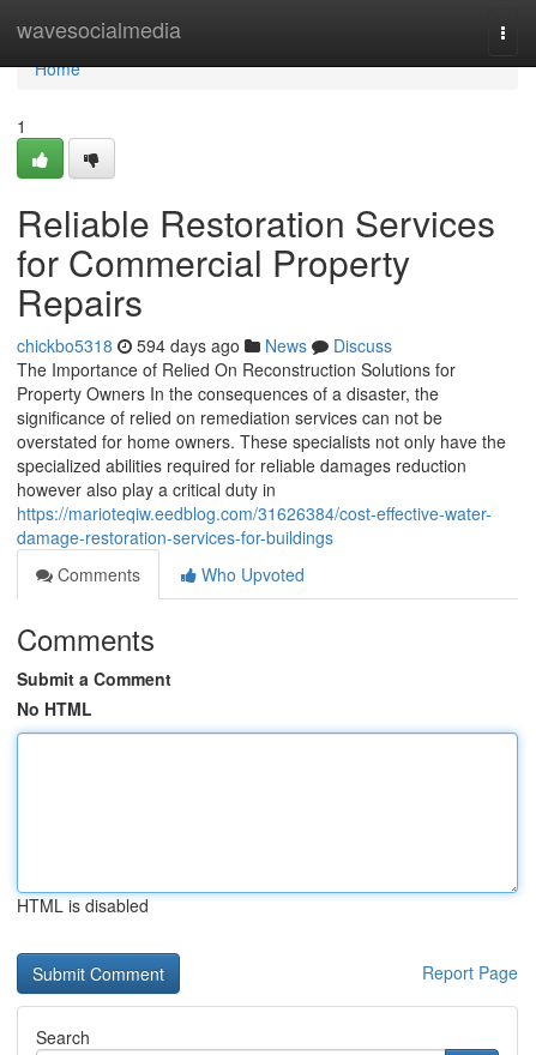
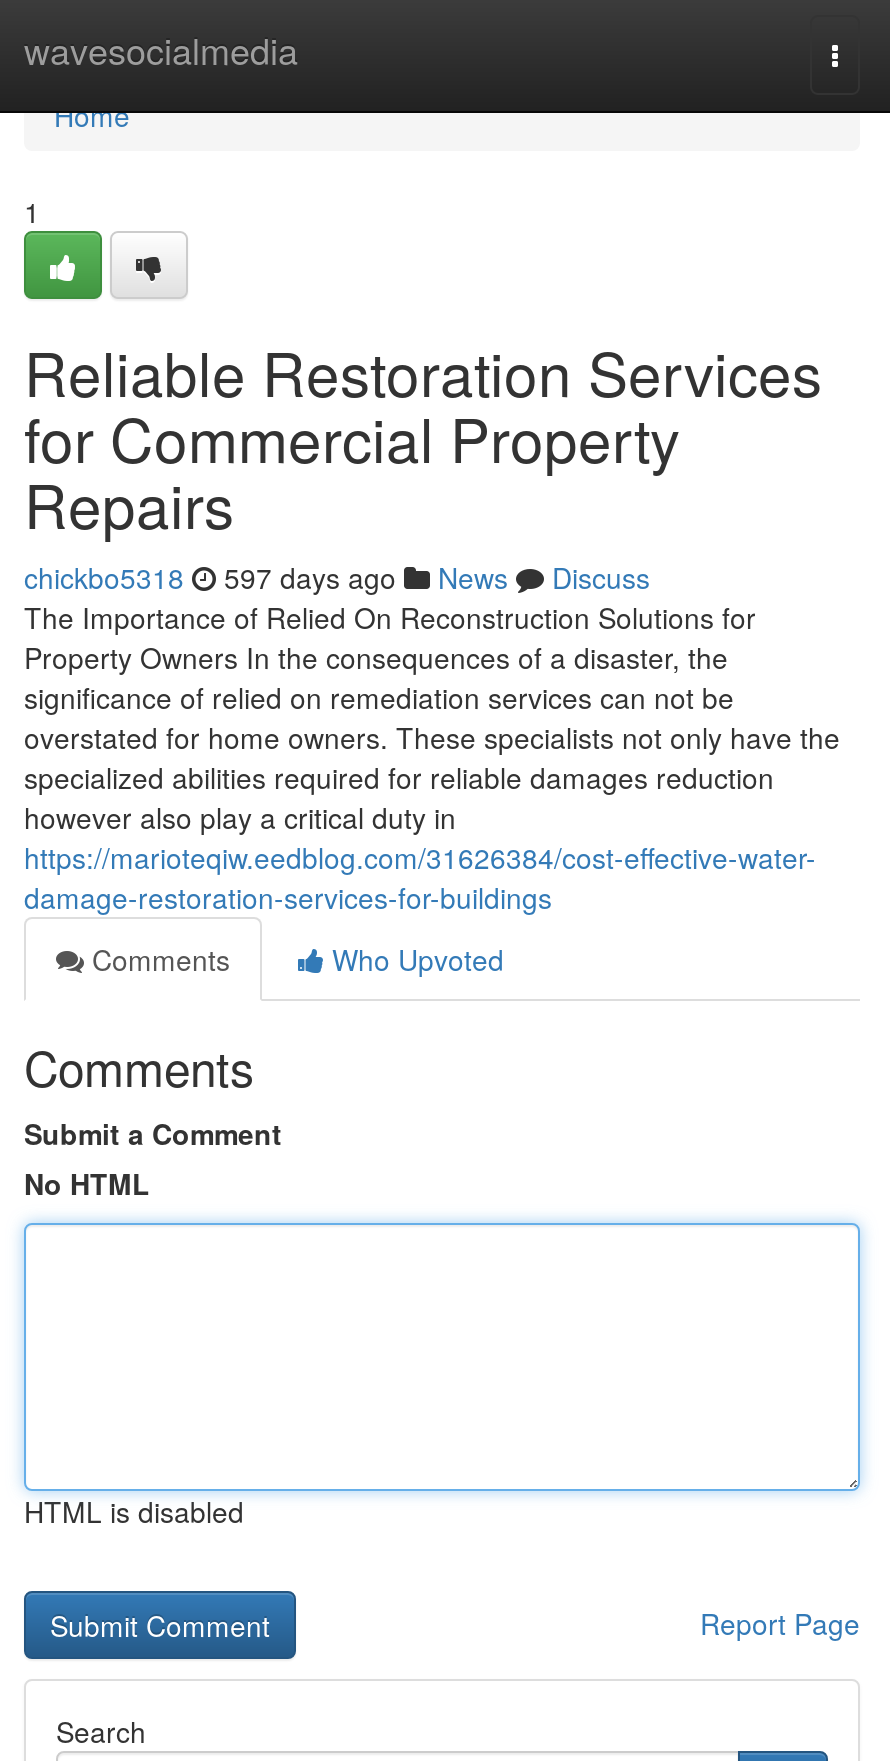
- chickbo5318 594 days ago News Discuss
+ chickbo5318 597 days ago News Discuss
